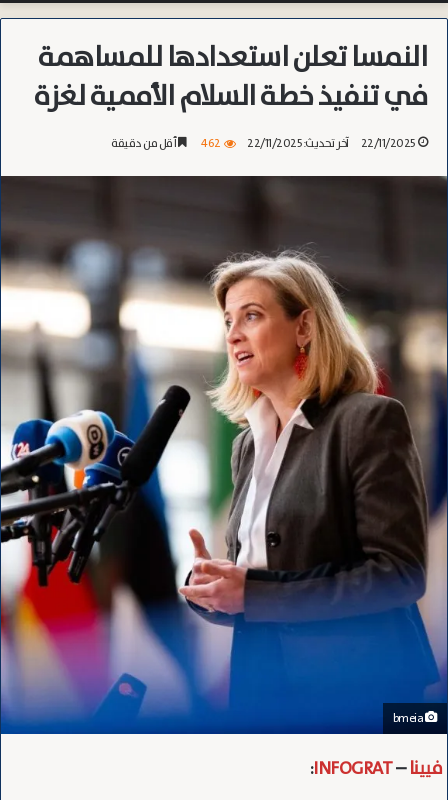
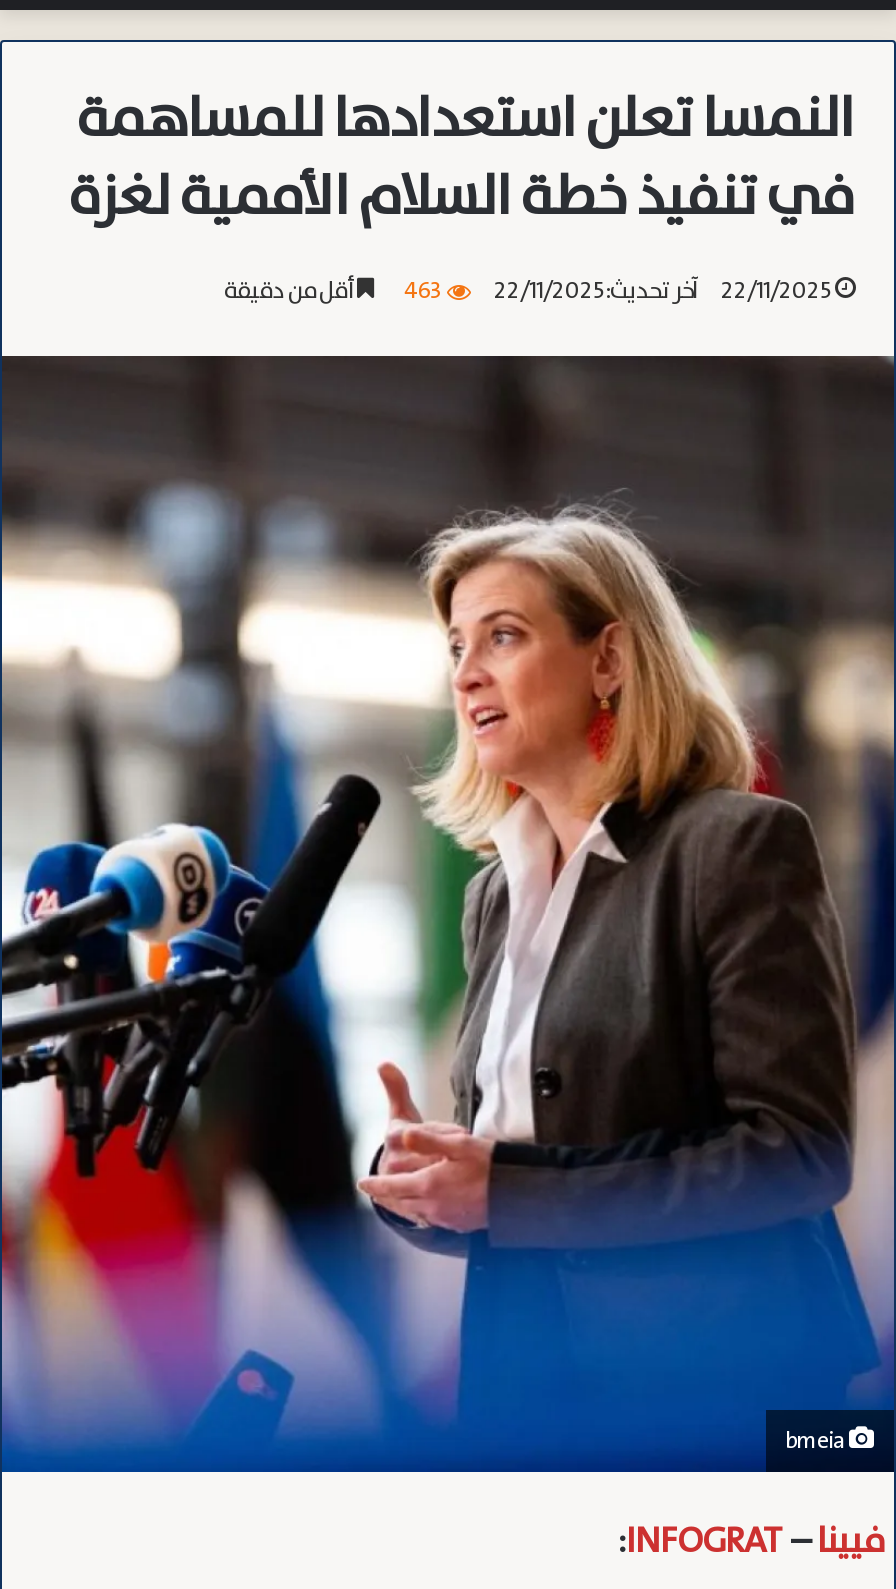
- 462 أقل من دقيقة
+ 463 أقل من دقيقة
